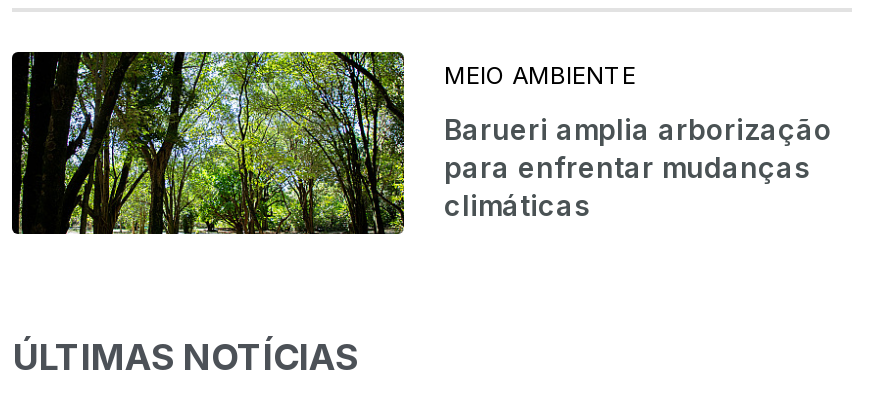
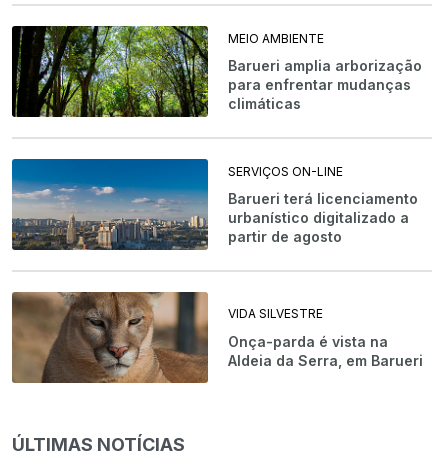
+ [image]
+ SERVIÇOS ON-LINE
+ Barueri terá licenciamento
+ urbanístico digitalizado a
+ partir de agosto

+ [image]
+ VIDA SILVESTRE
+ Onça-parda é vista na
+ Aldeia da Serra, em Barueri
